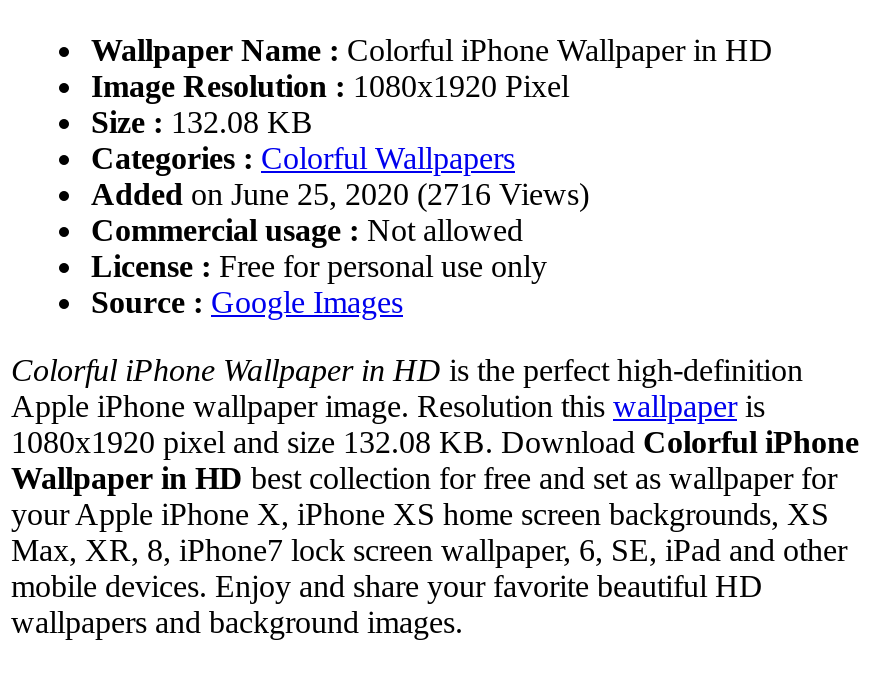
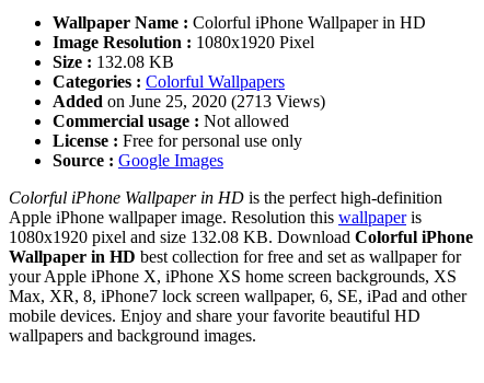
- Added on June 25, 2020 (2716 Views)
+ Added on June 25, 2020 (2713 Views)
